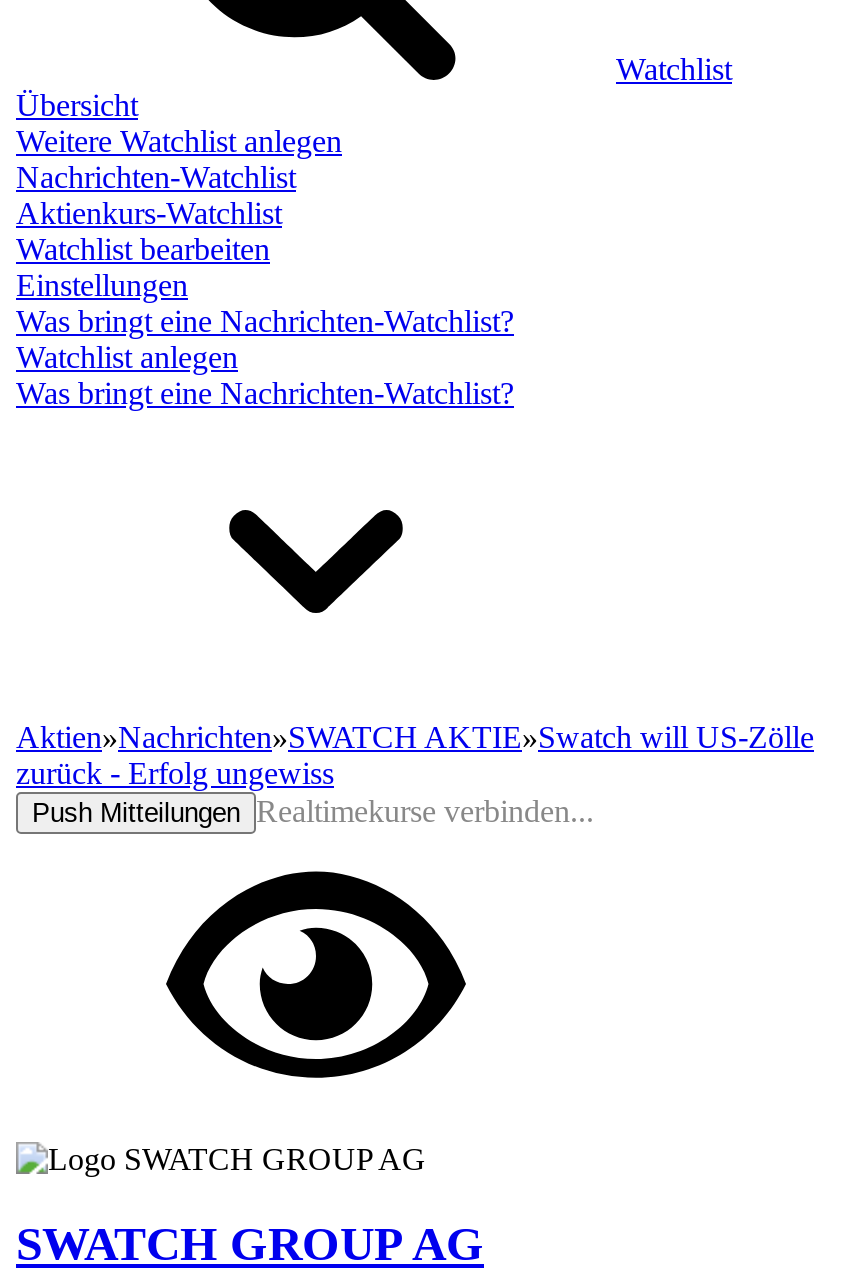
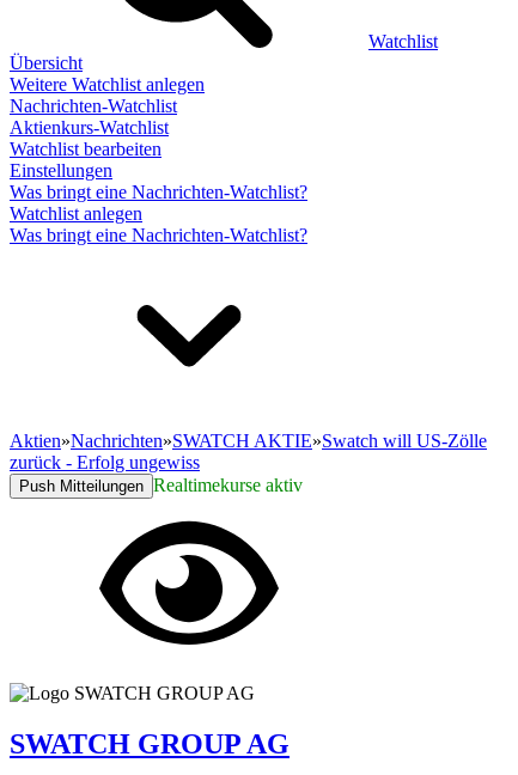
- Push Mitteilungen Realtimekurse verbinden...
+ Push Mitteilungen Realtimekurse aktiv
